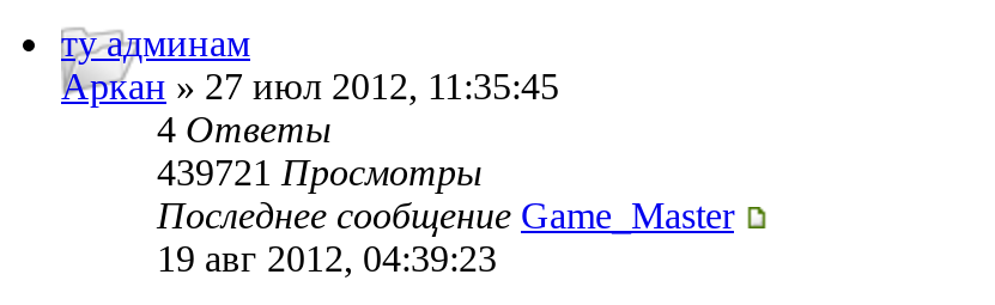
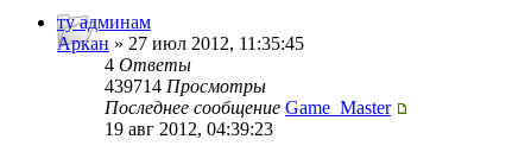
- 439721 Просмотры
+ 439714 Просмотры
